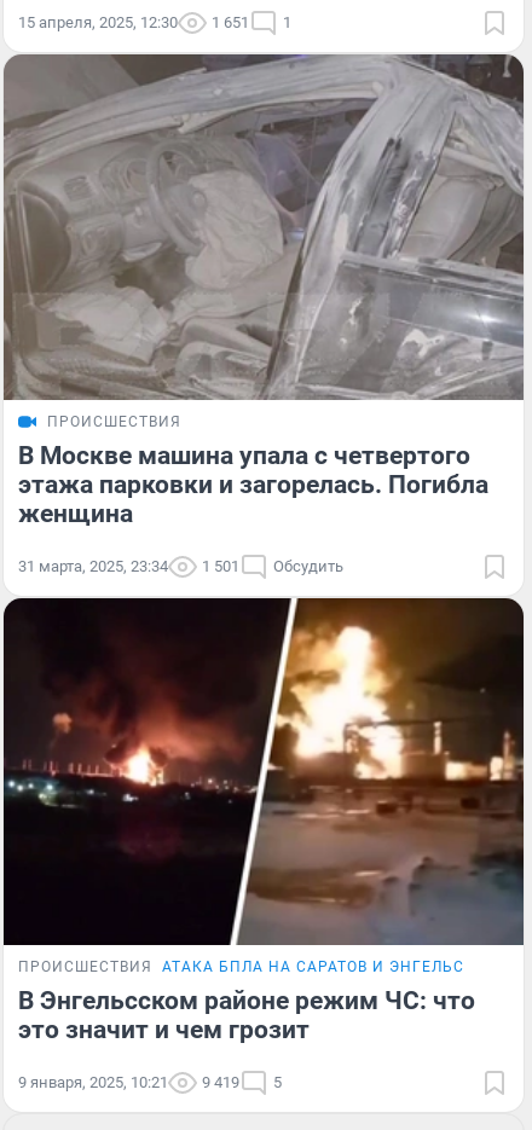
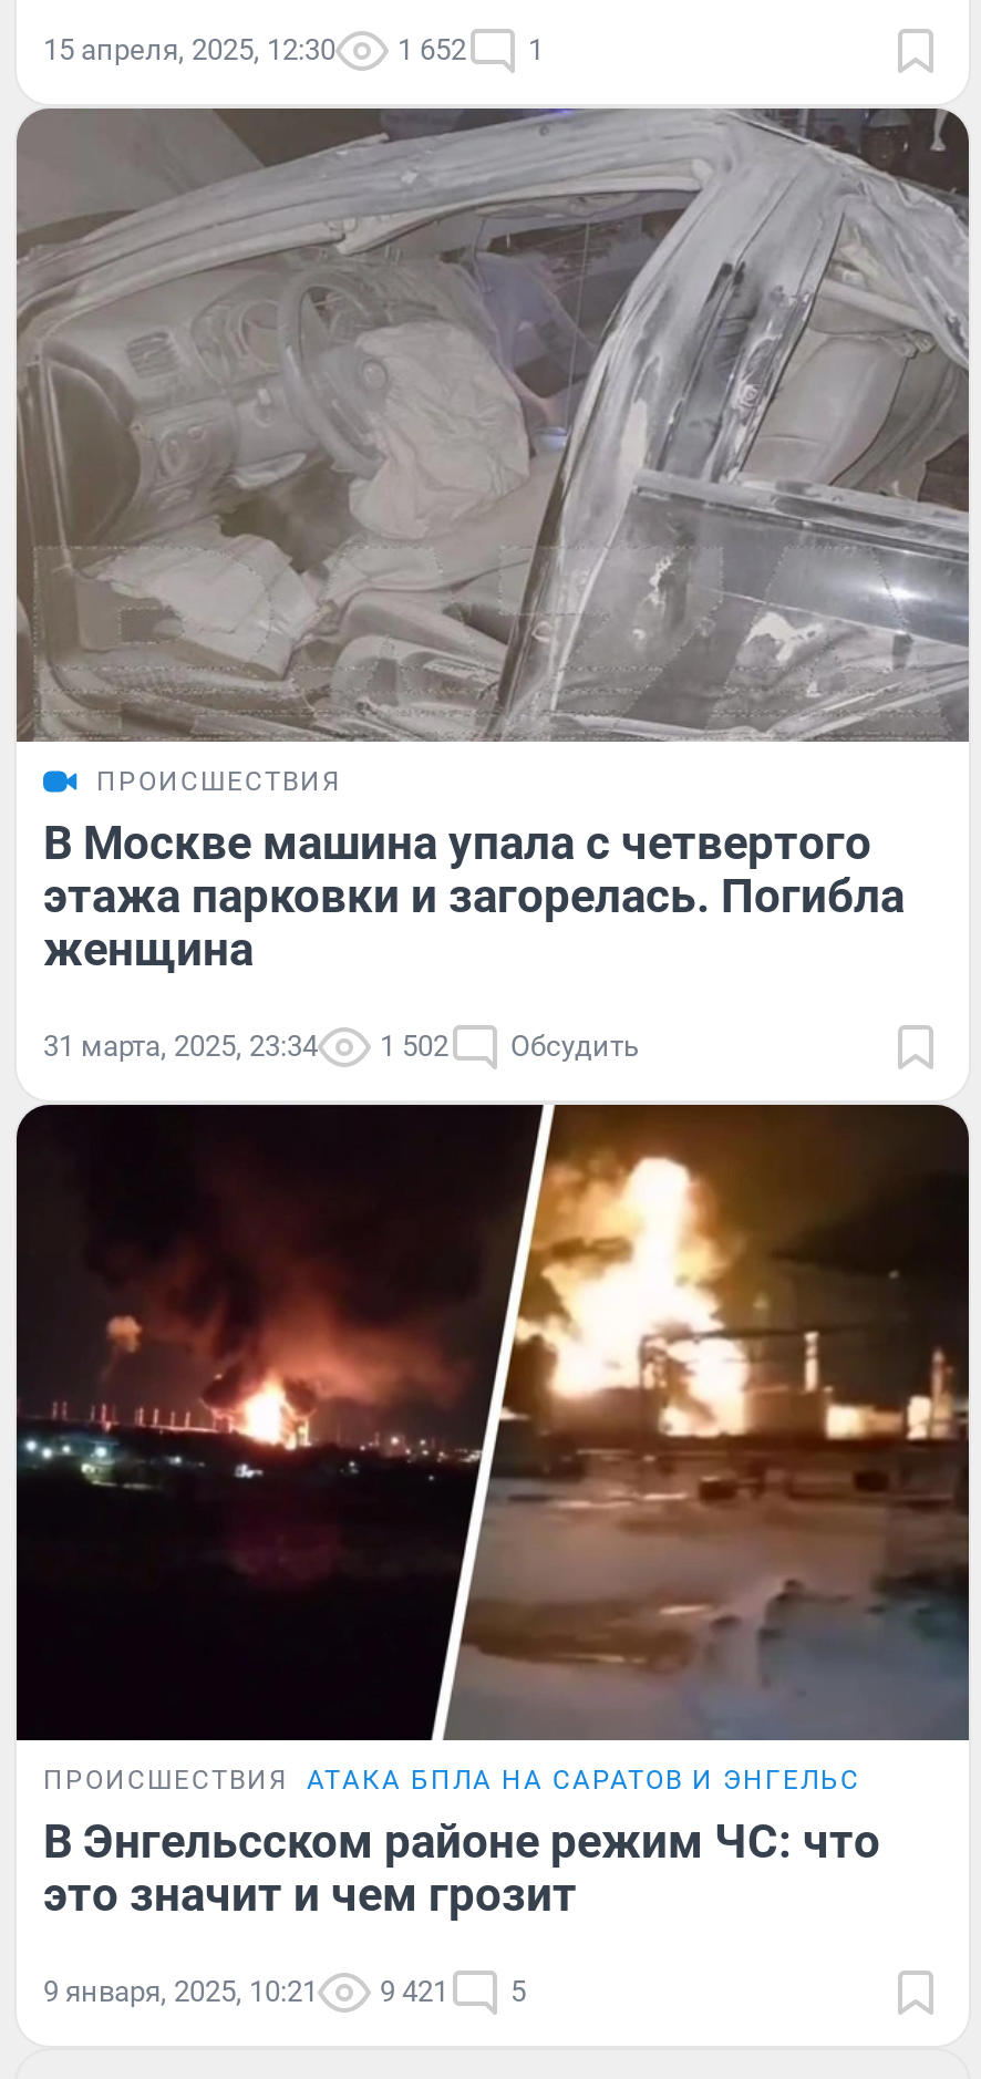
- 15 апреля, 2025, 12:30 1 651 1
+ 15 апреля, 2025, 12:30 1 652 1

- 31 марта, 2025, 23:34 1 501 Обсудить
+ 31 марта, 2025, 23:34 1 502 Обсудить

- 9 января, 2025, 10:21 9 419 5
+ 9 января, 2025, 10:21 9 421 5
